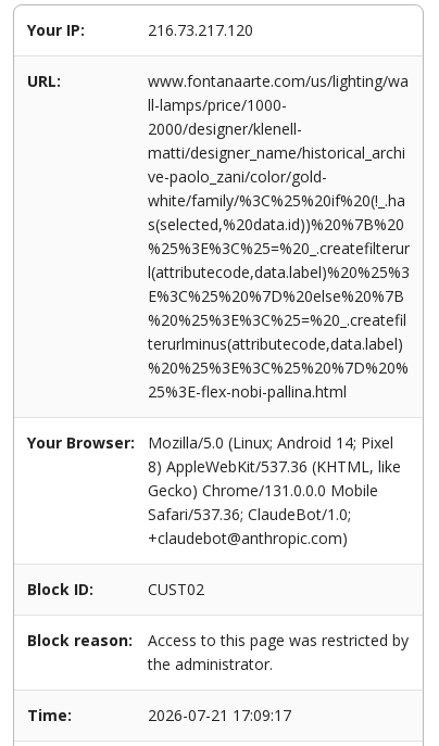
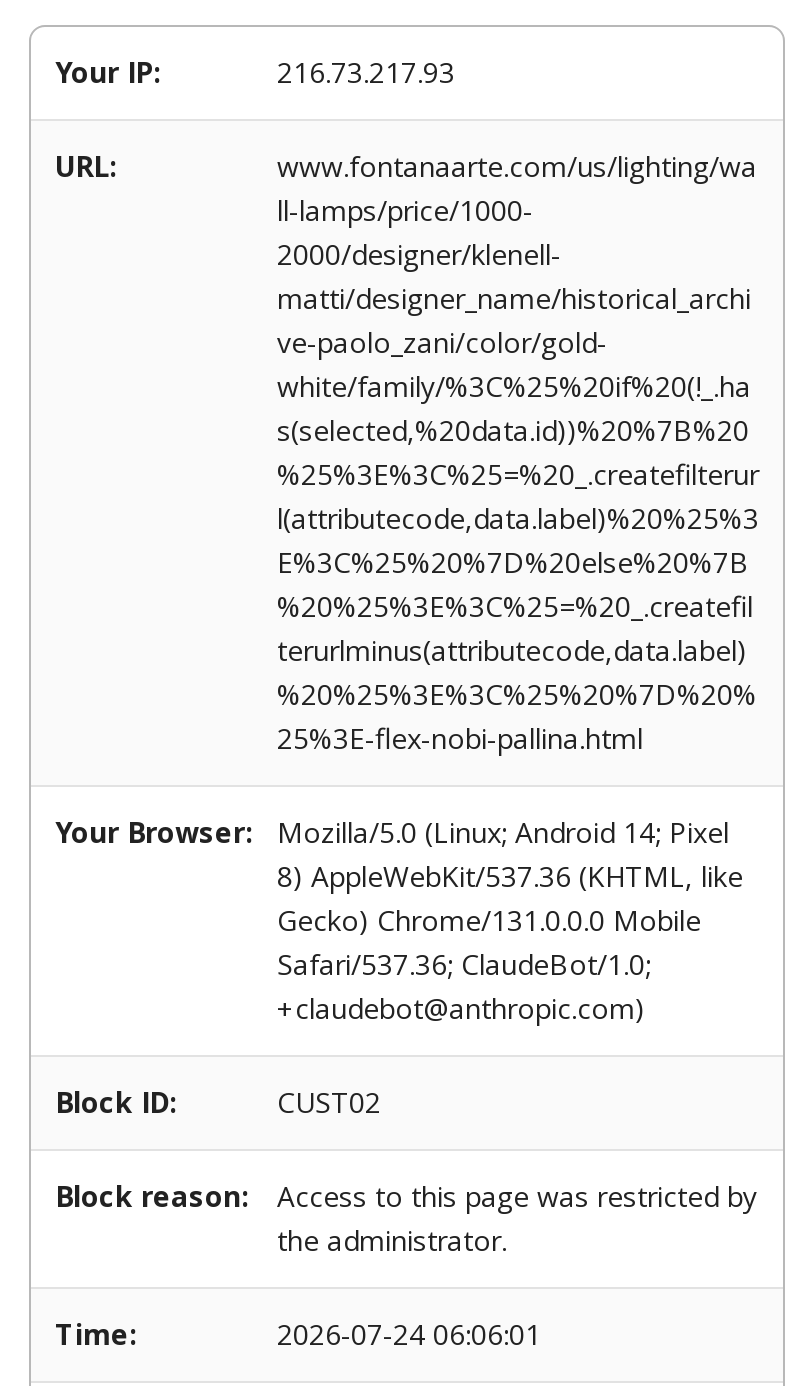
- 216.73.217.120
+ 216.73.217.93

- 2026-07-21 17:09:17
+ 2026-07-24 06:06:01
